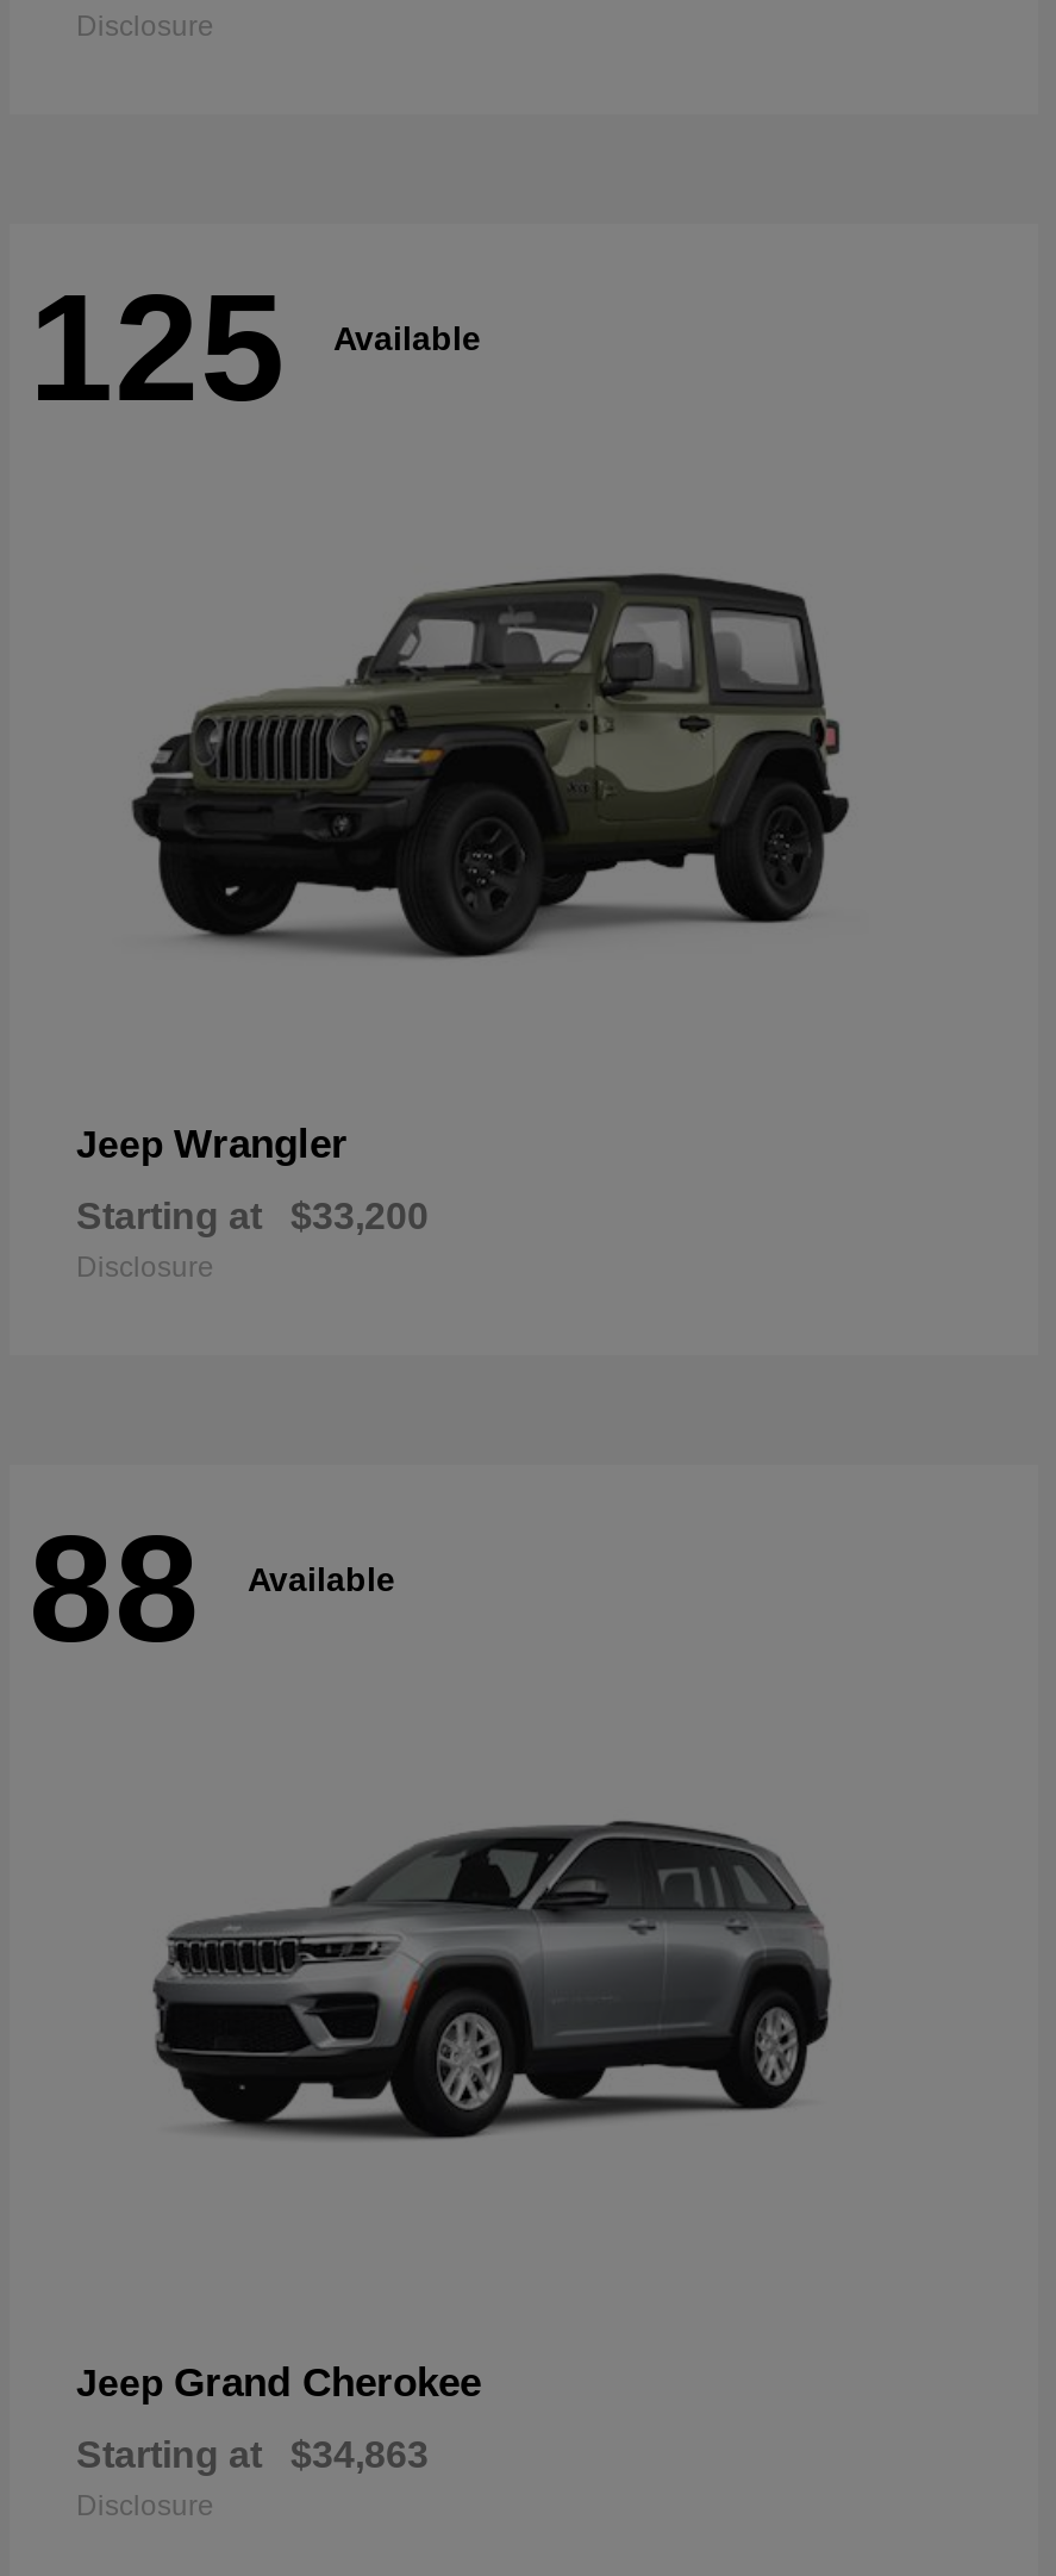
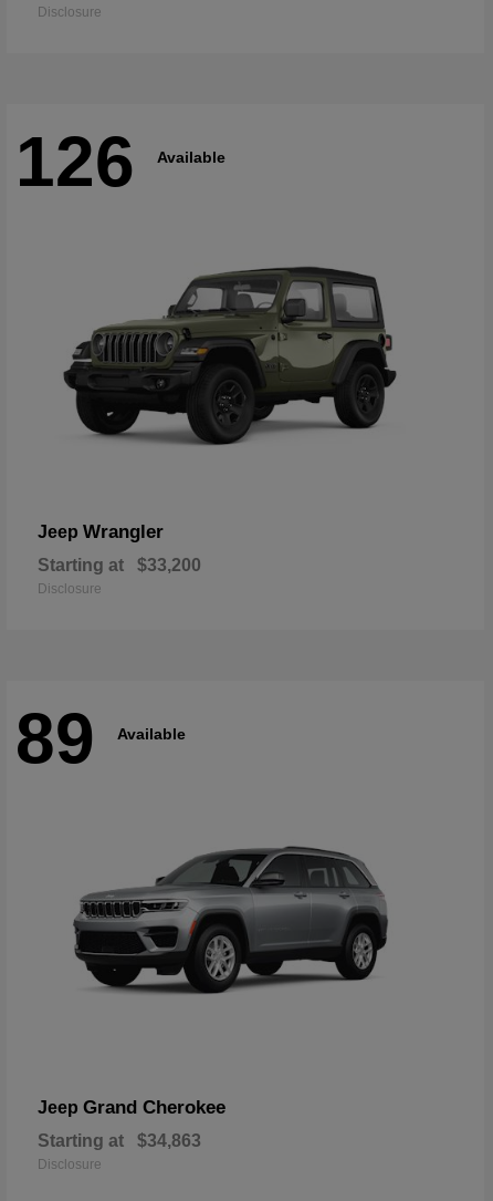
- 125 Available
+ 126 Available

- 88 Available
+ 89 Available
